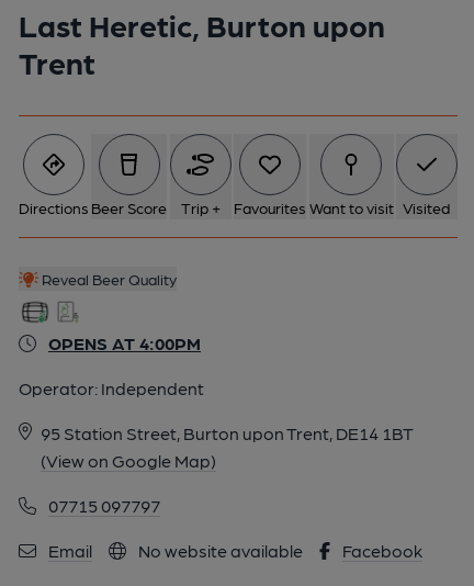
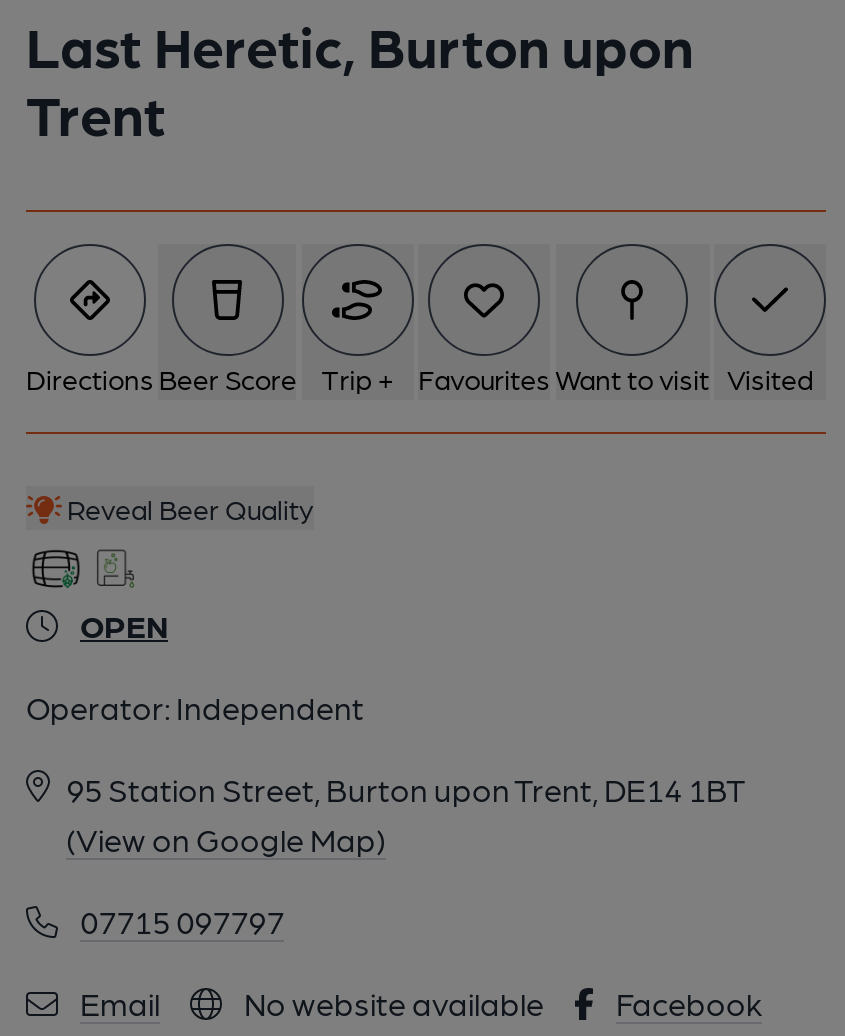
- OPENS AT 4:00PM
+ OPEN
